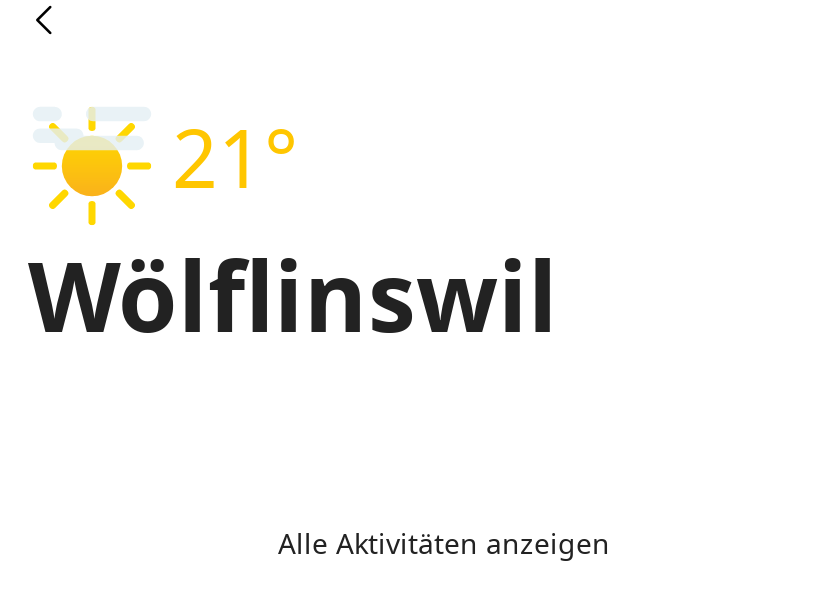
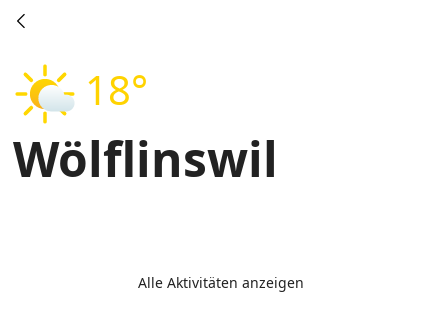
- [image]
- 21°
+ [image]
+ 18°
